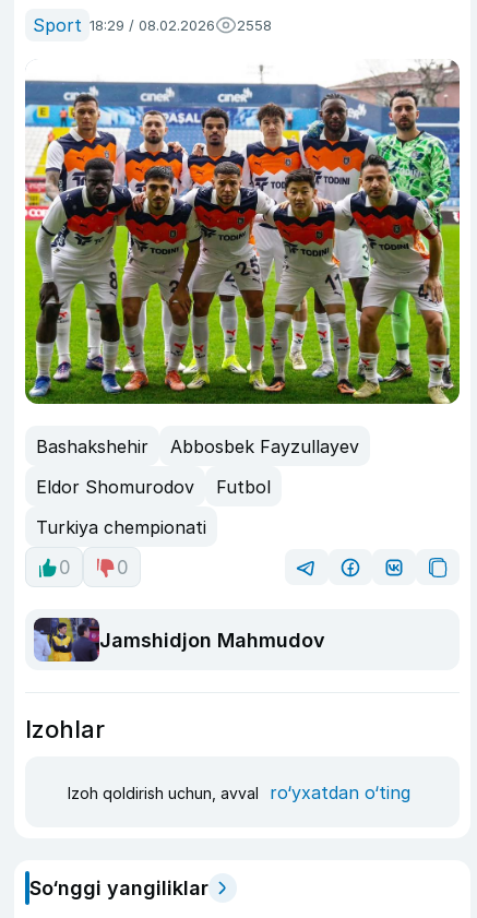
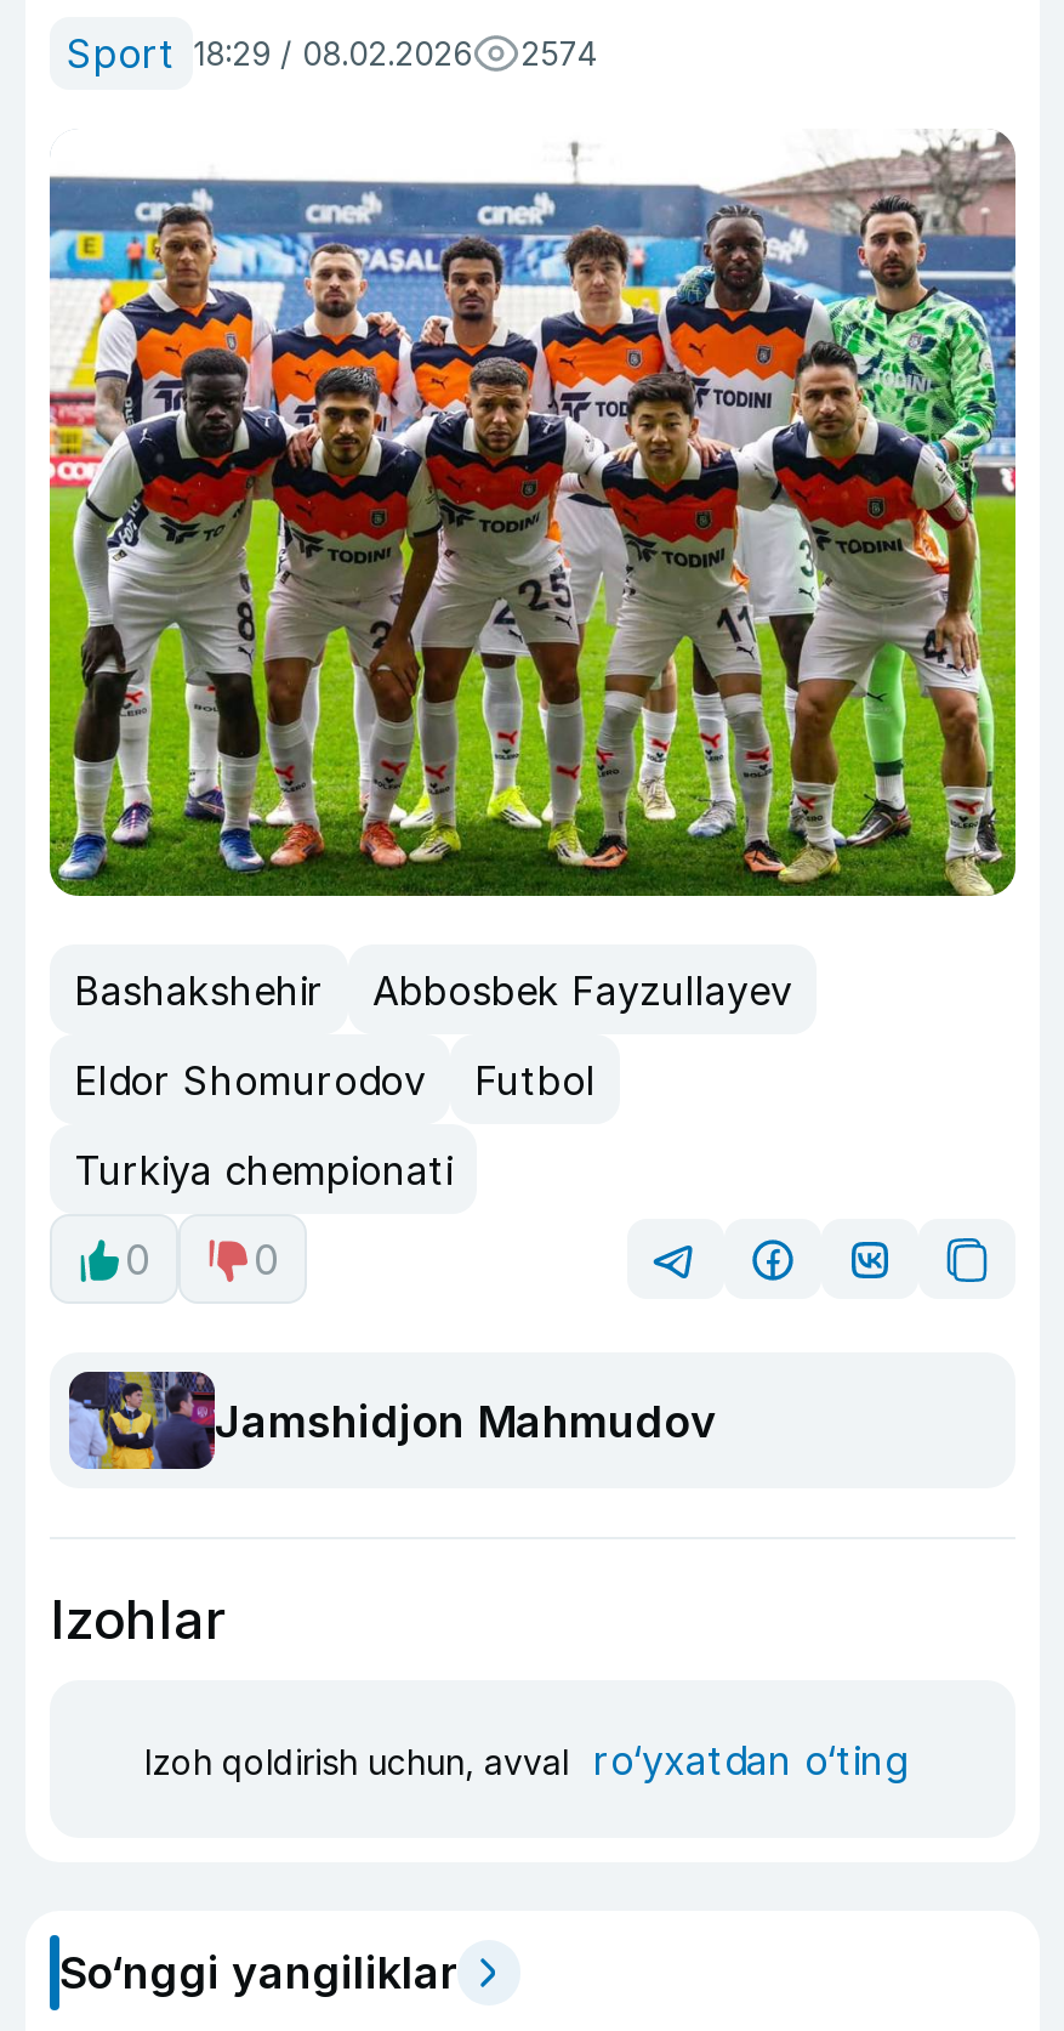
- Sport 18:29 / 08.02.2026 2558
+ Sport 18:29 / 08.02.2026 2574
